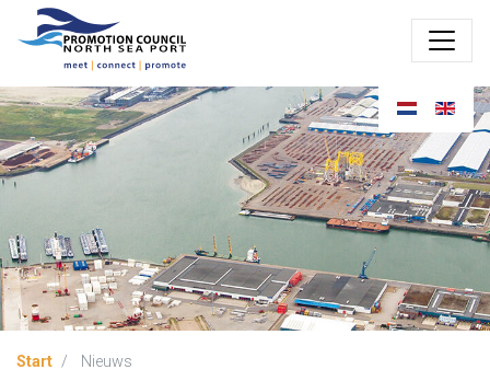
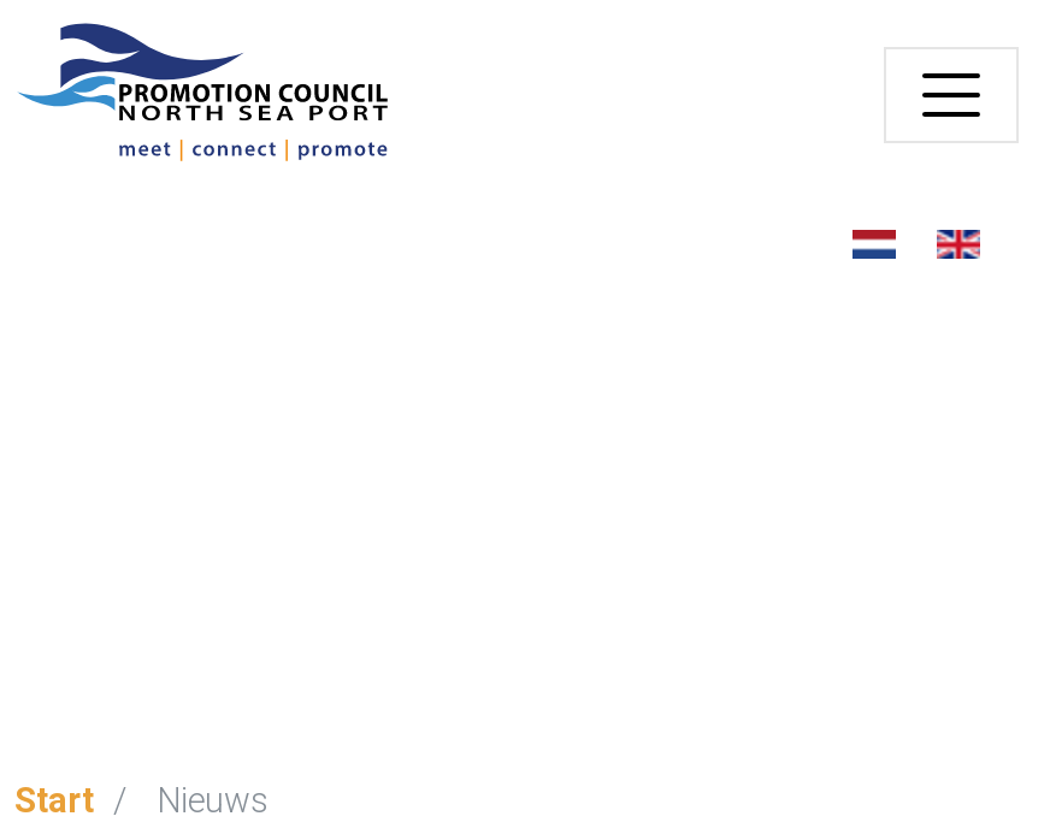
- [image]
